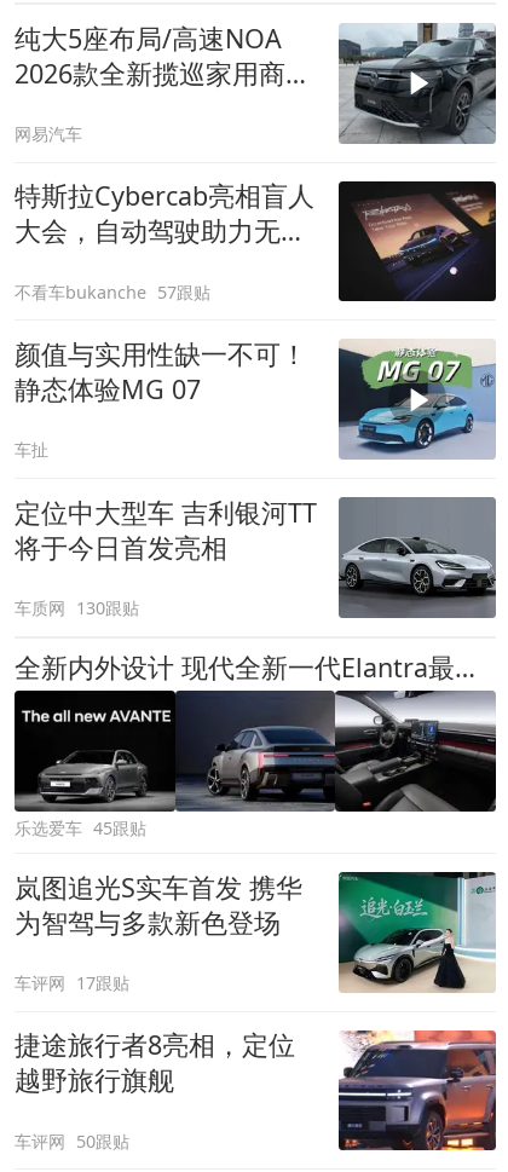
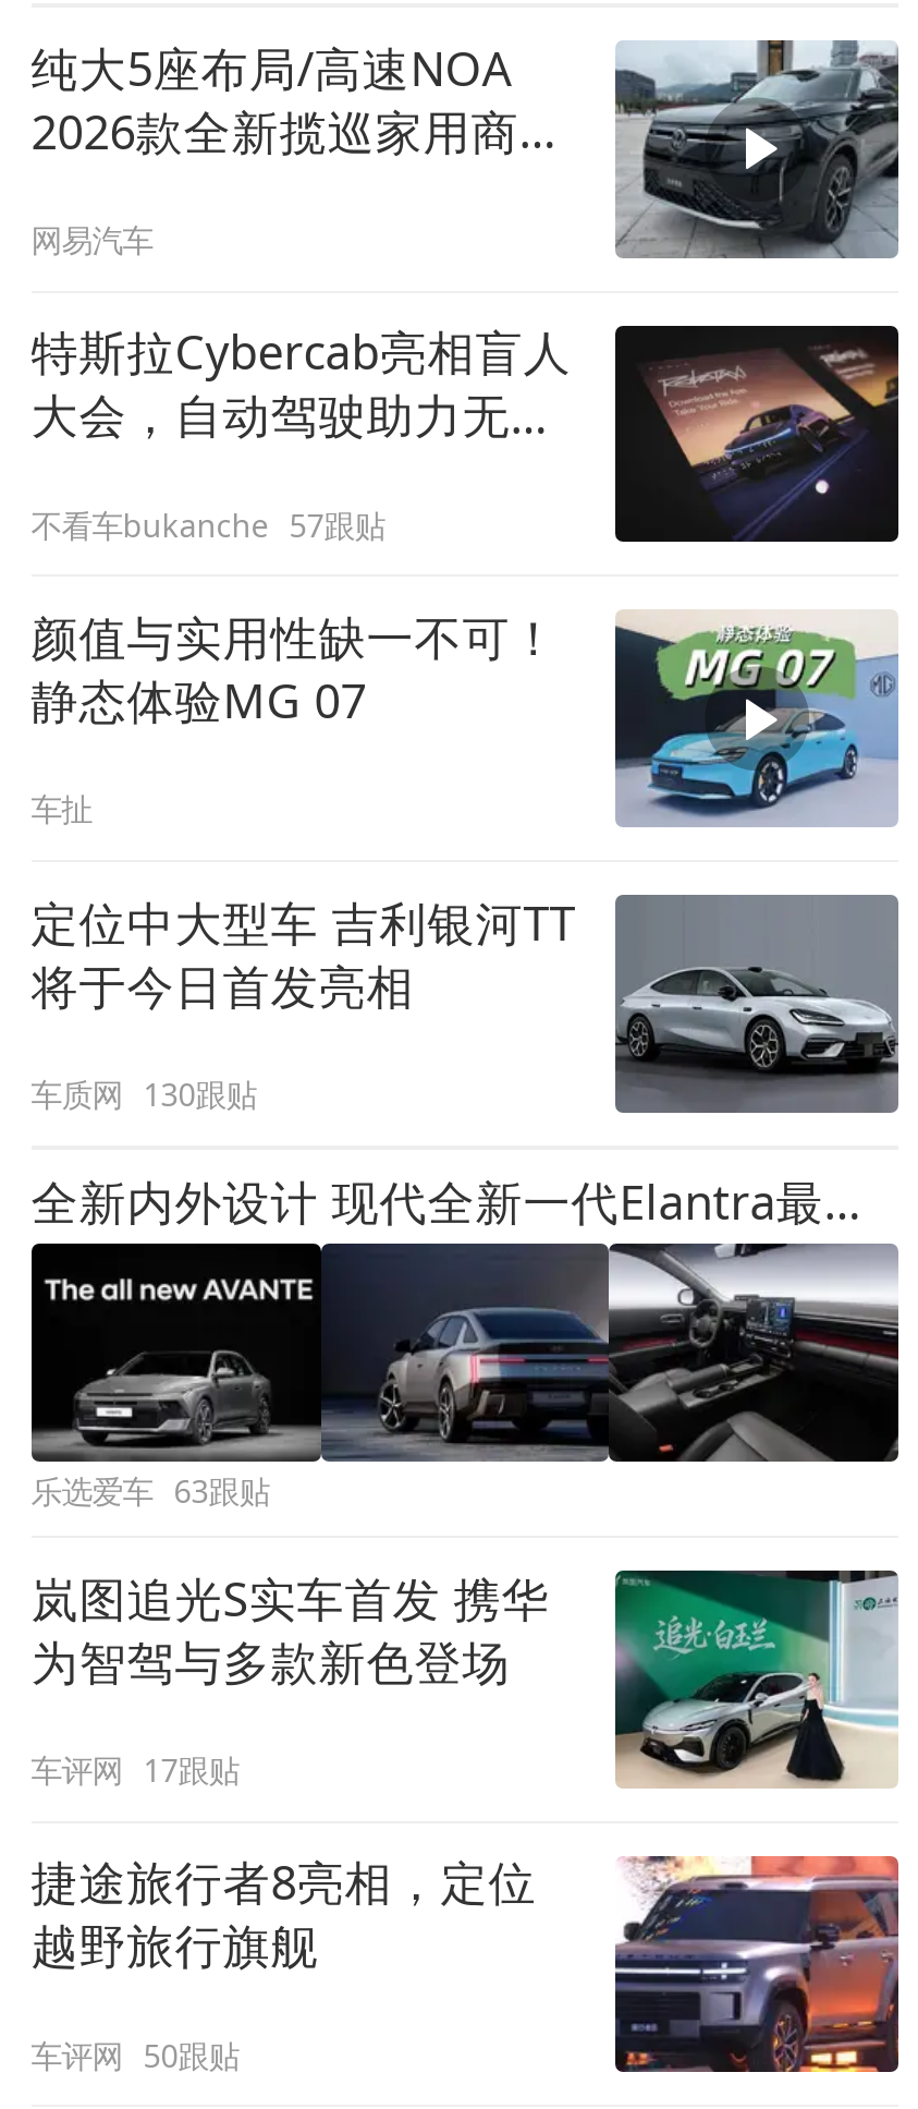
- 乐选爱车 45跟贴
+ 乐选爱车 63跟贴
